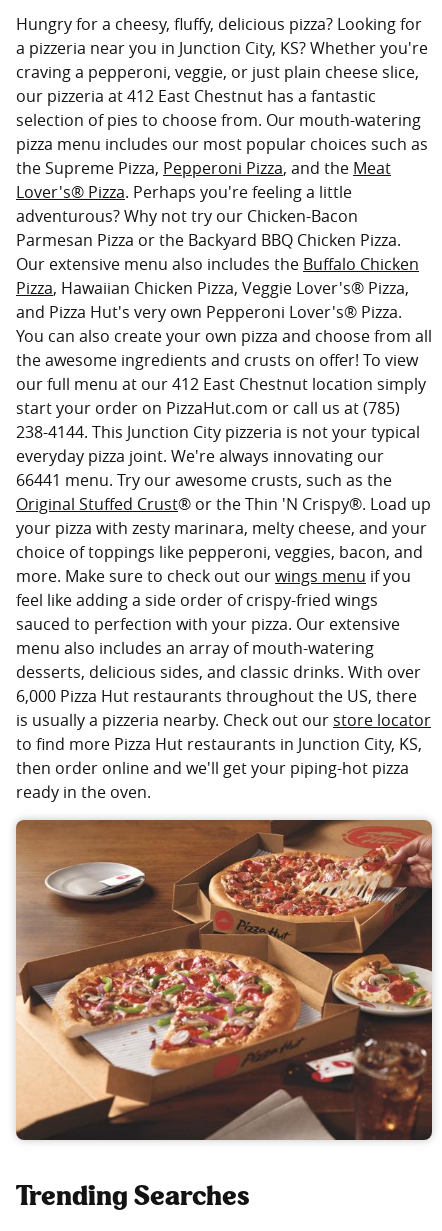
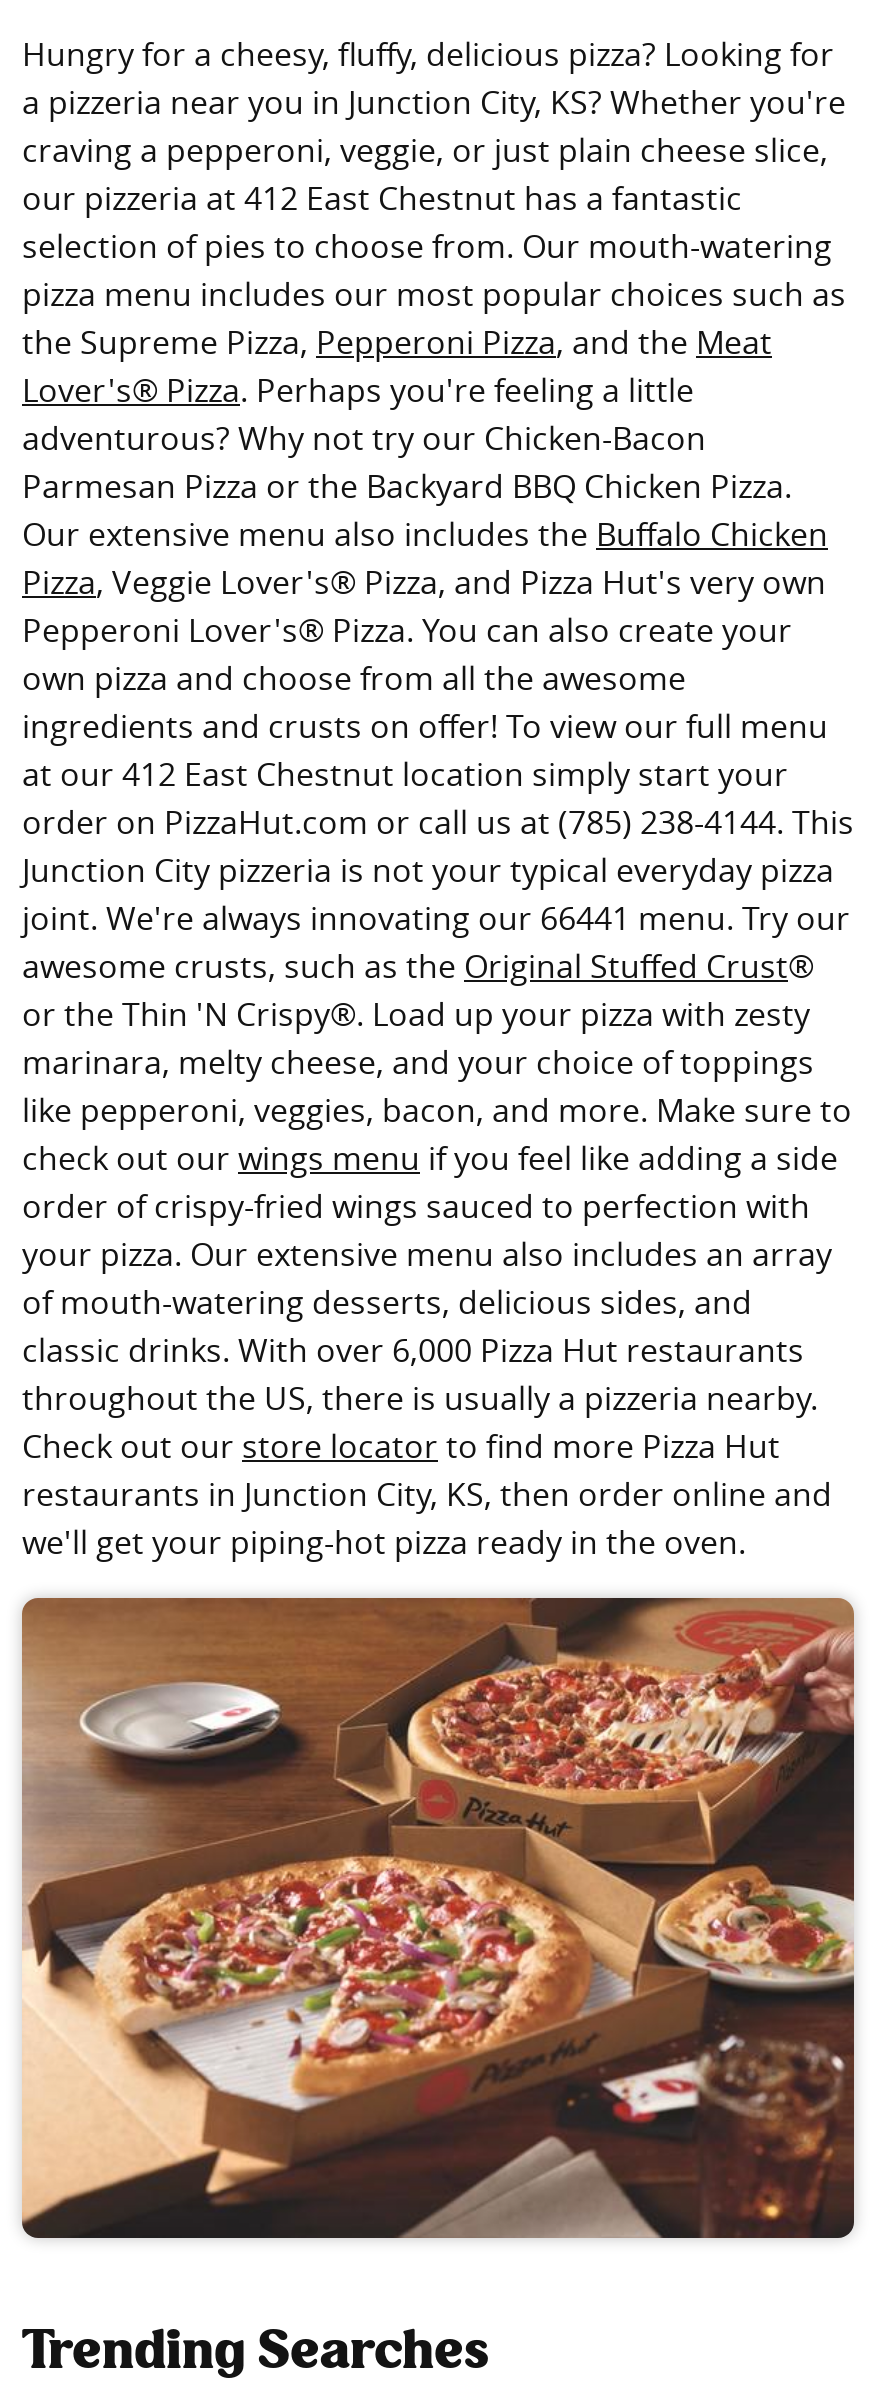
- Pizza, Hawaiian Chicken Pizza, Veggie Lover's® Pizza,
- and Pizza Hut's very own Pepperoni Lover's® Pizza.
- You can also create your own pizza and choose from all
- the awesome ingredients and crusts on offer! To view
- our full menu at our 412 East Chestnut location simply
- start your order on PizzaHut.com or call us at (785)
- 238-4144. This Junction City pizzeria is not your typical
- everyday pizza joint. We're always innovating our
- 66441 menu. Try our awesome crusts, such as the
- Original Stuffed Crust® or the Thin 'N Crispy®. Load up
- your pizza with zesty marinara, melty cheese, and your
- choice of toppings like pepperoni, veggies, bacon, and
- more. Make sure to check out our wings menu if you
- feel like adding a side order of crispy-fried wings
- sauced to perfection with your pizza. Our extensive
- menu also includes an array of mouth-watering
- desserts, delicious sides, and classic drinks. With over
- 6,000 Pizza Hut restaurants throughout the US, there
- is usually a pizzeria nearby. Check out our store locator
- to find more Pizza Hut restaurants in Junction City, KS,
- then order online and we'll get your piping-hot pizza
- ready in the oven.
+ Pizza, Veggie Lover's® Pizza, and Pizza Hut's very own
+ Pepperoni Lover's® Pizza. You can also create your
+ own pizza and choose from all the awesome
+ ingredients and crusts on offer! To view our full menu
+ at our 412 East Chestnut location simply start your
+ order on PizzaHut.com or call us at (785) 238-4144. This
+ Junction City pizzeria is not your typical everyday pizza
+ joint. We're always innovating our 66441 menu. Try our
+ awesome crusts, such as the Original Stuffed Crust®
+ or the Thin 'N Crispy®. Load up your pizza with zesty
+ marinara, melty cheese, and your choice of toppings
+ like pepperoni, veggies, bacon, and more. Make sure to
+ check out our wings menu if you feel like adding a side
+ order of crispy-fried wings sauced to perfection with
+ your pizza. Our extensive menu also includes an array
+ of mouth-watering desserts, delicious sides, and
+ classic drinks. With over 6,000 Pizza Hut restaurants
+ throughout the US, there is usually a pizzeria nearby.
+ Check out our store locator to find more Pizza Hut
+ restaurants in Junction City, KS, then order online and
+ we'll get your piping-hot pizza ready in the oven.
